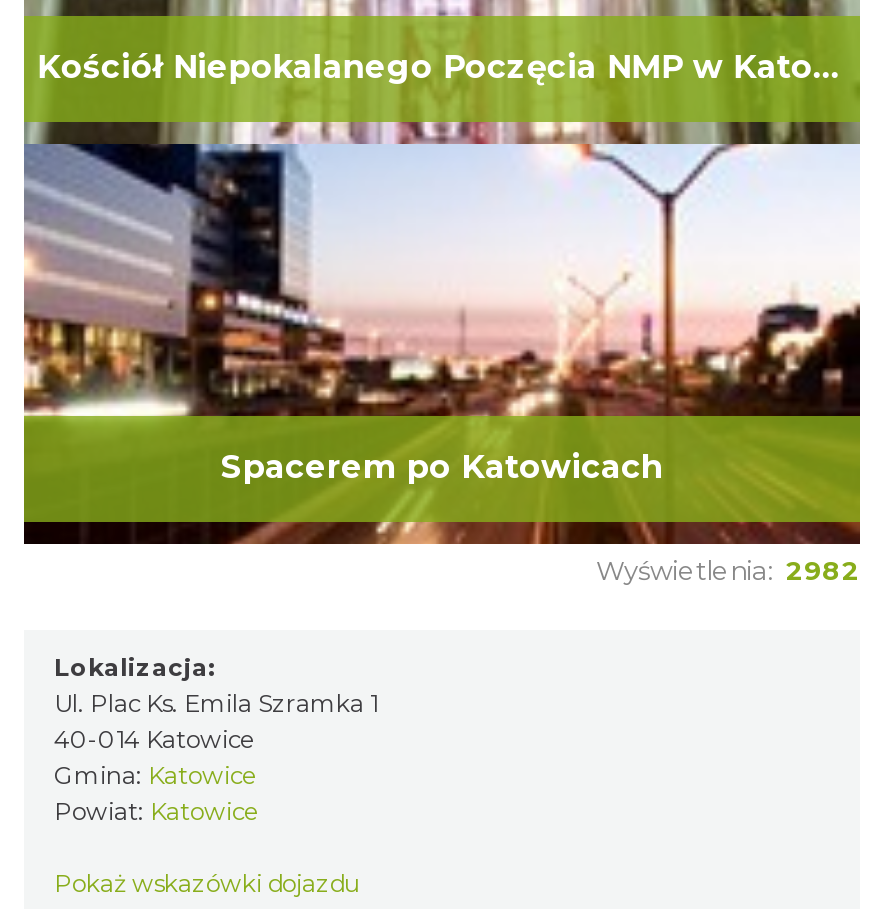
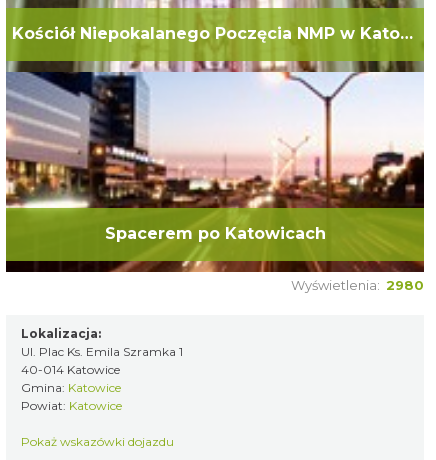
- Wyświetlenia: 2982
+ Wyświetlenia: 2980
